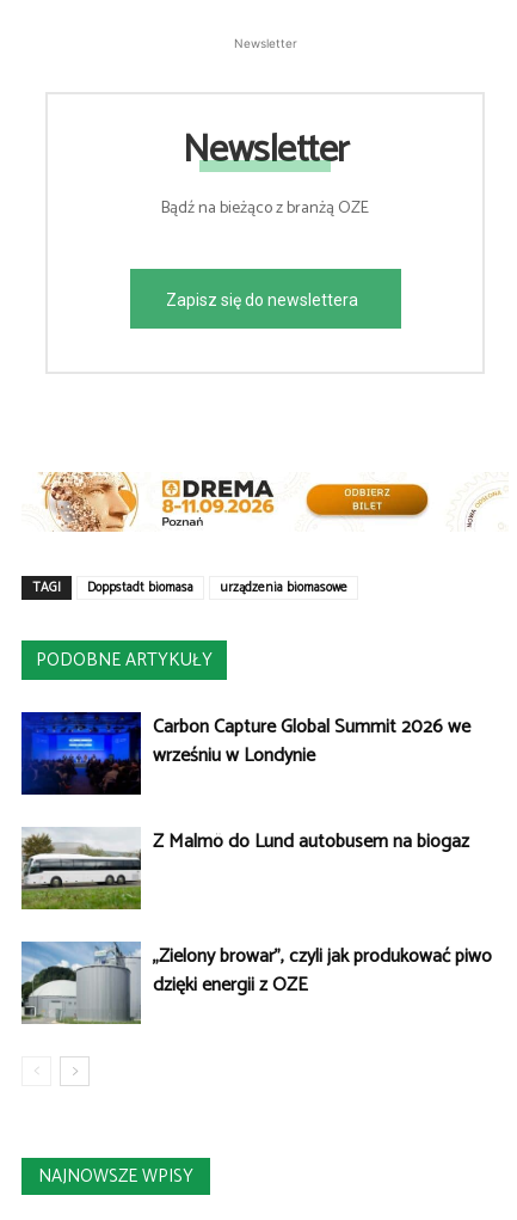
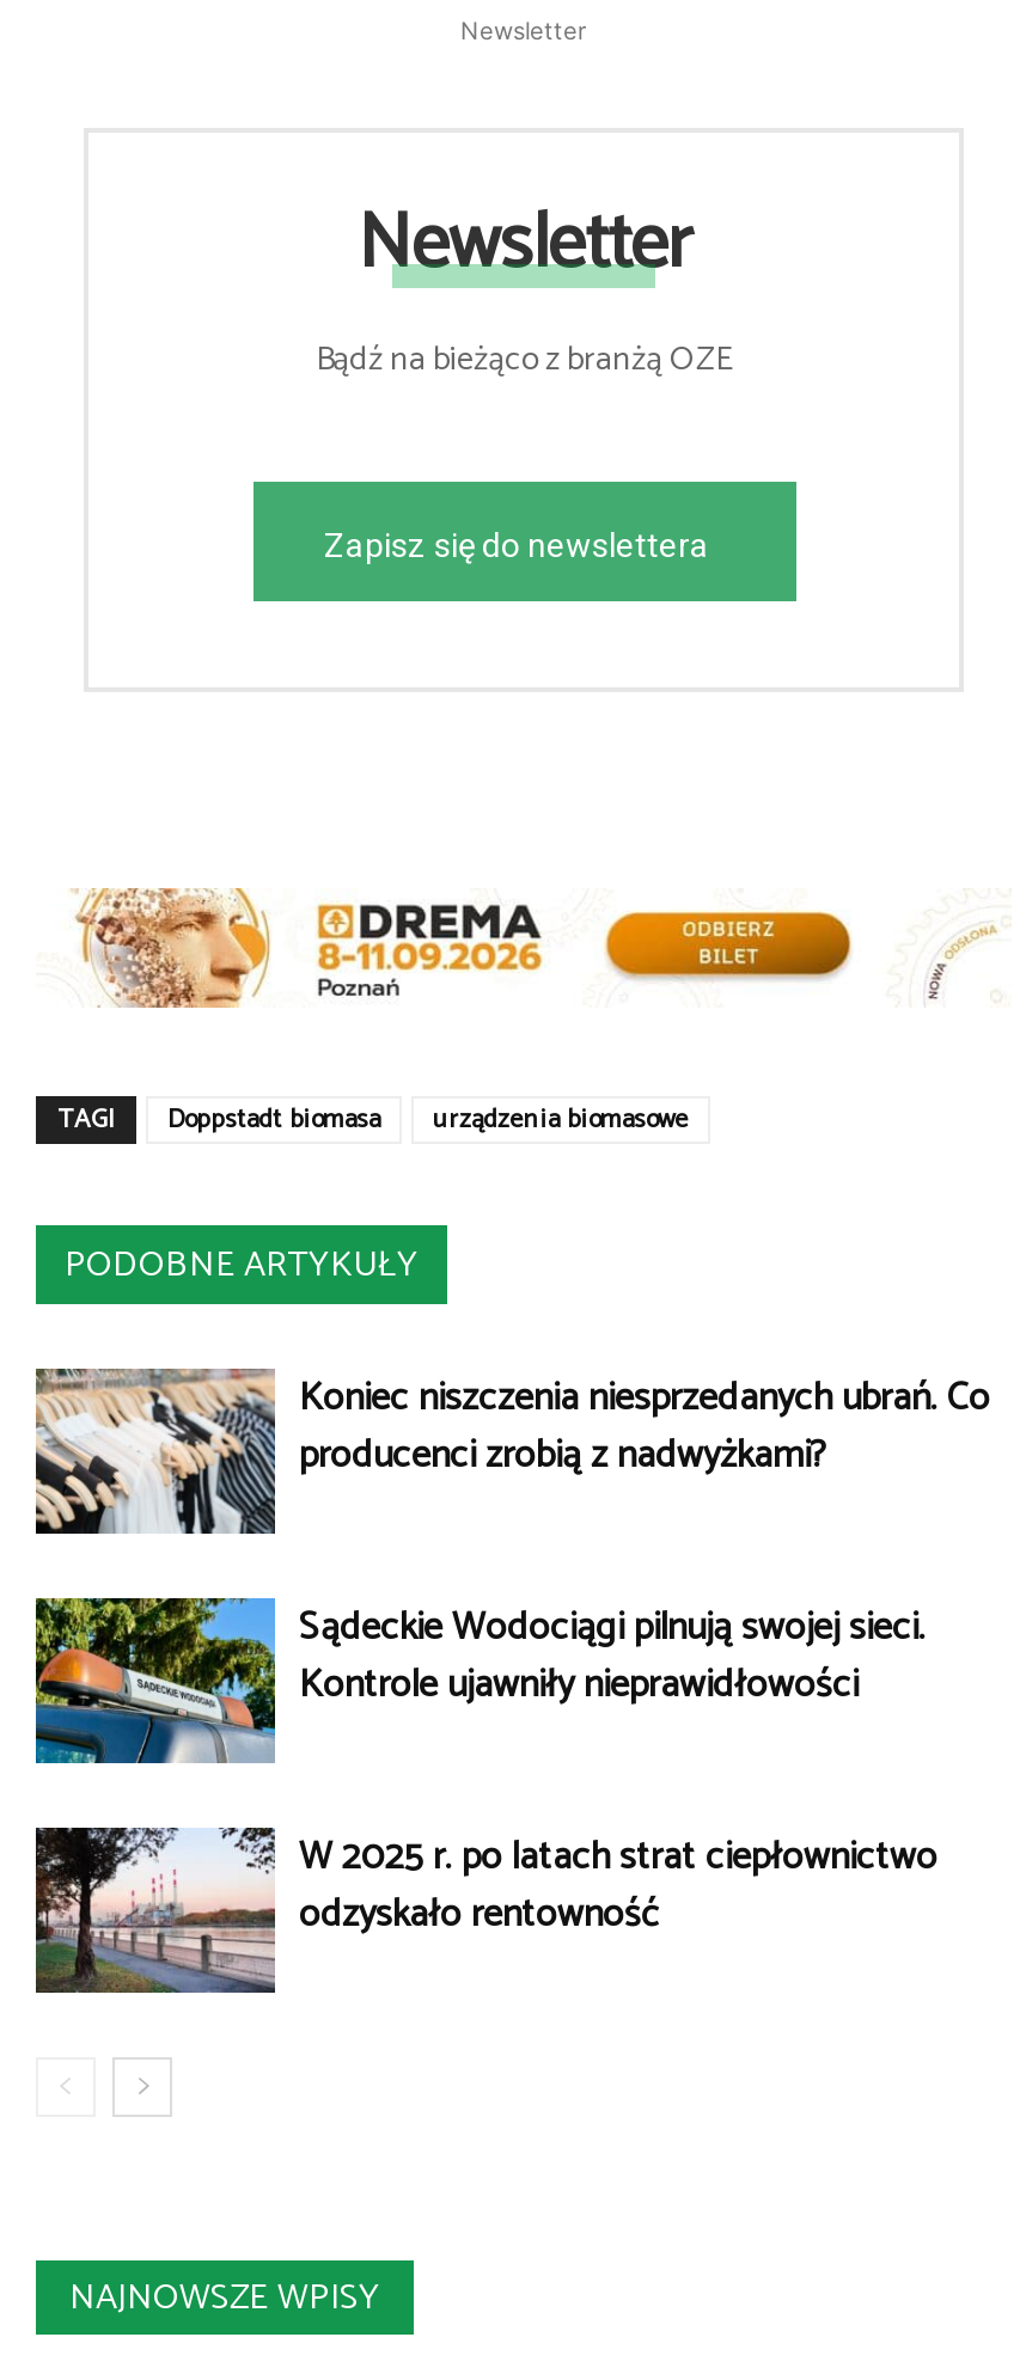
- [image]
- Carbon Capture Global Summit 2026 we
- wrześniu w Londynie
+ [image]
+ Koniec niszczenia niesprzedanych ubrań. Co
+ producenci zrobią z nadwyżkami?

- [image]
- Z Malmö do Lund autobusem na biogaz
+ [image]
+ Sądeckie Wodociągi pilnują swojej sieci.
+ Kontrole ujawniły nieprawidłowości

- [image]
- „Zielony browar”, czyli jak produkować piwo
- dzięki energii z OZE
+ [image]
+ W 2025 r. po latach strat ciepłownictwo
+ odzyskało rentowność
